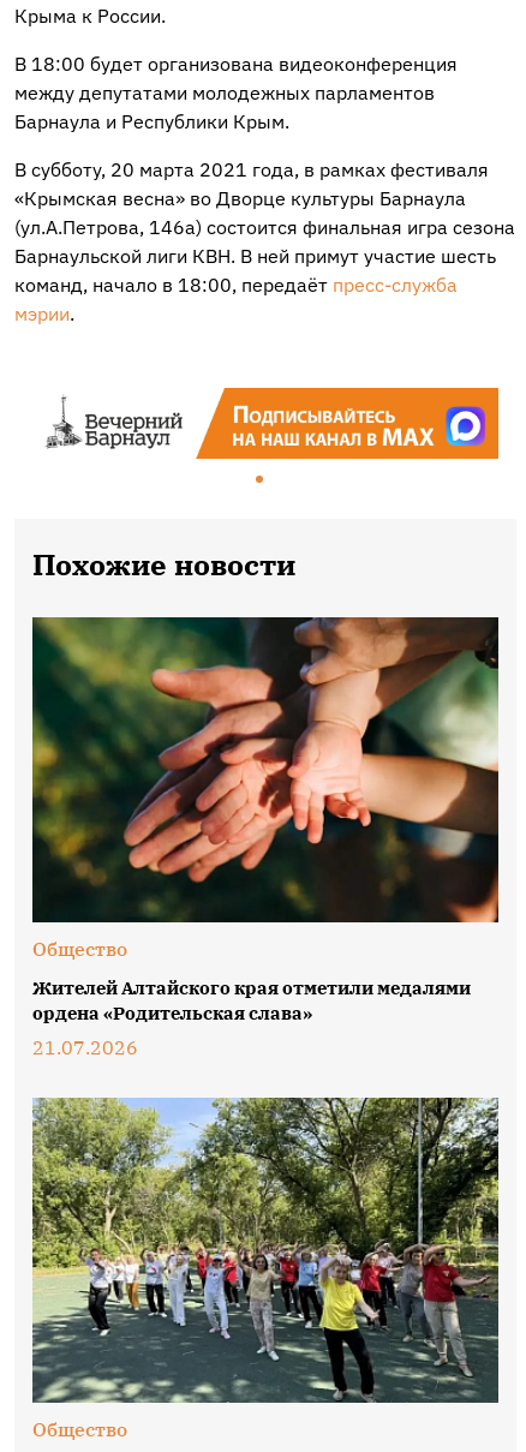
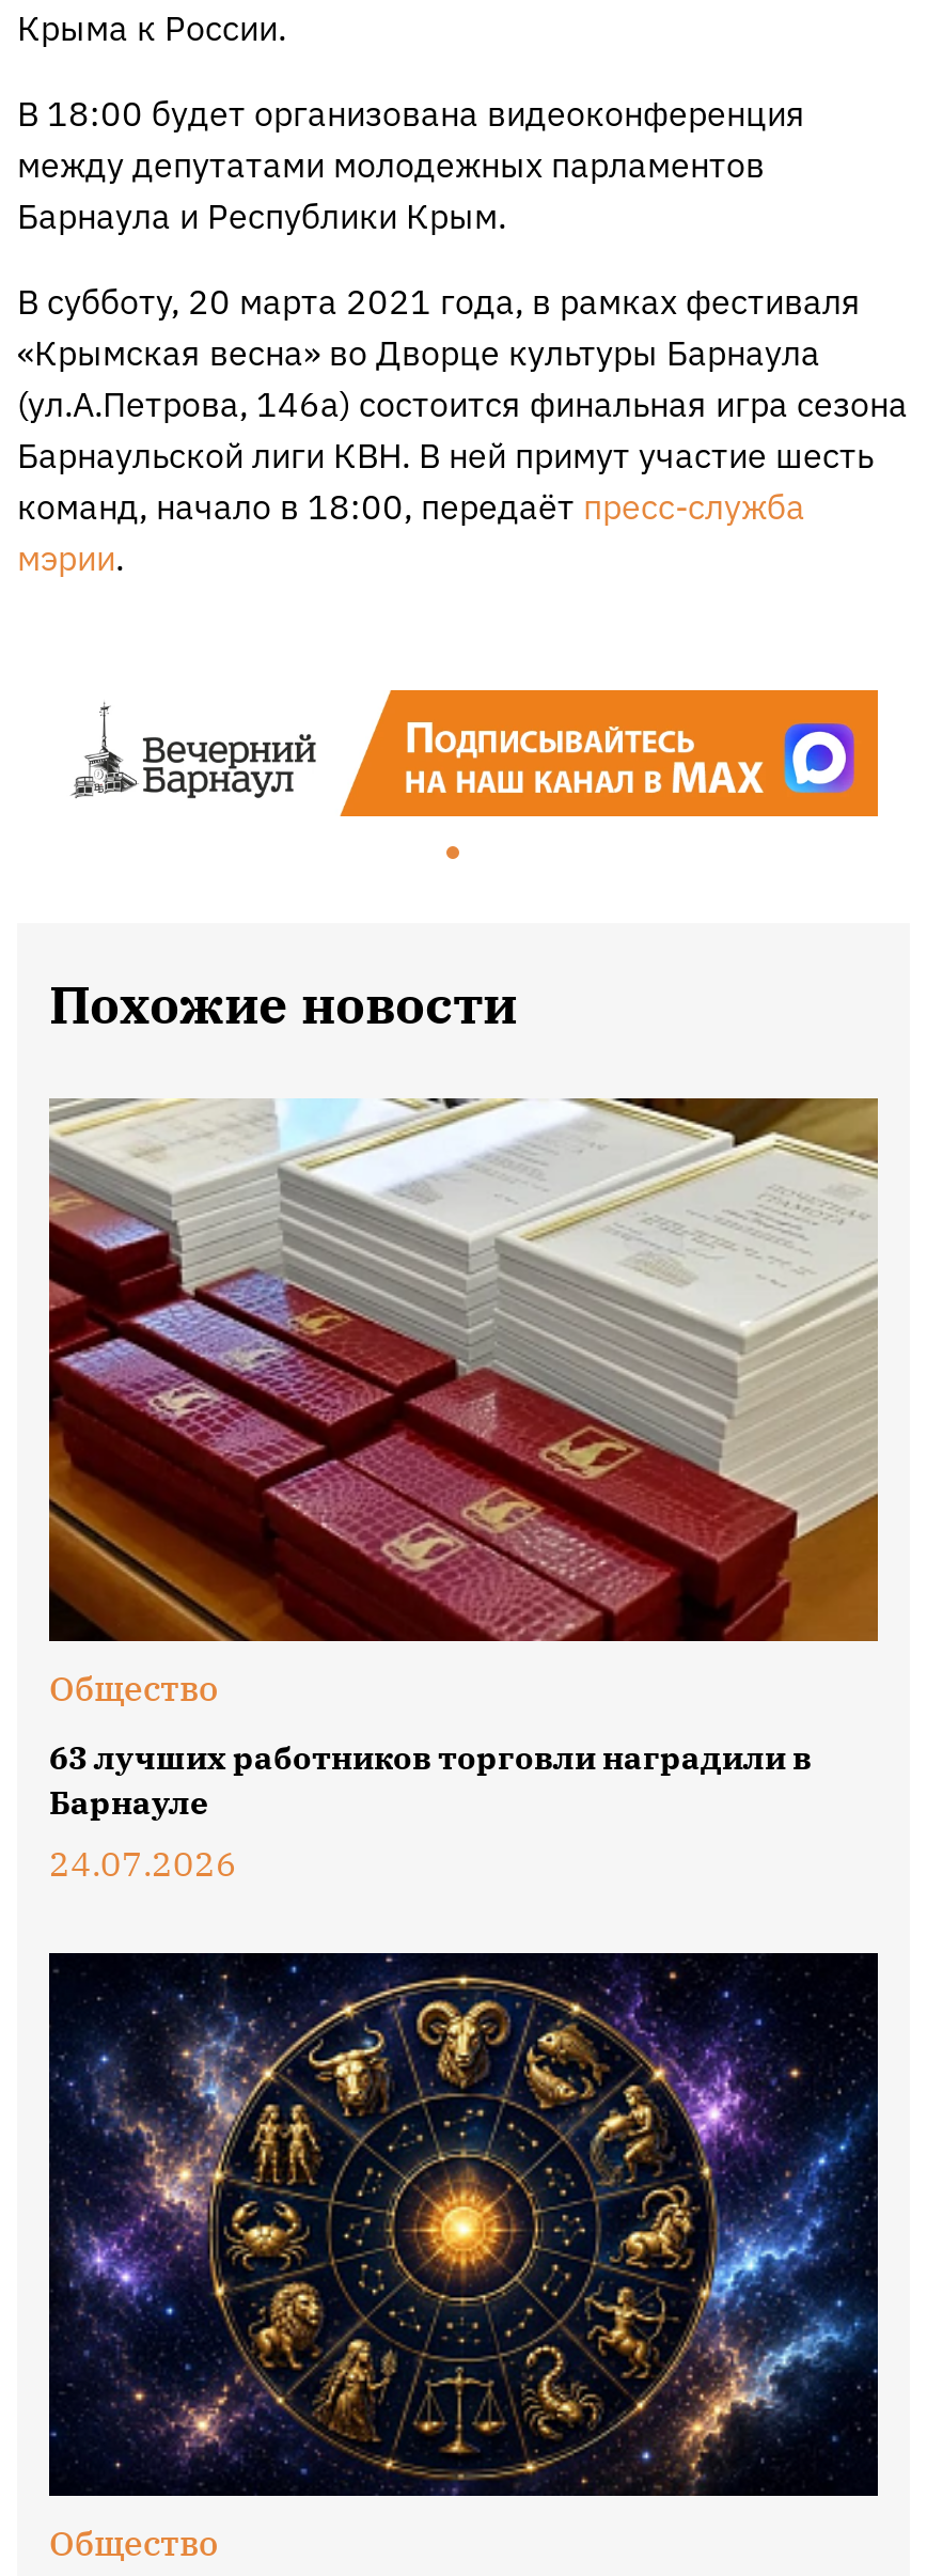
- [image]
+ [image]

- Жителей Алтайского края отметили медалями
- ордена «Родительская слава»
- 21.07.2026
+ 63 лучших работников торговли наградили в
+ Барнауле
+ 24.07.2026

- [image]
+ [image]
